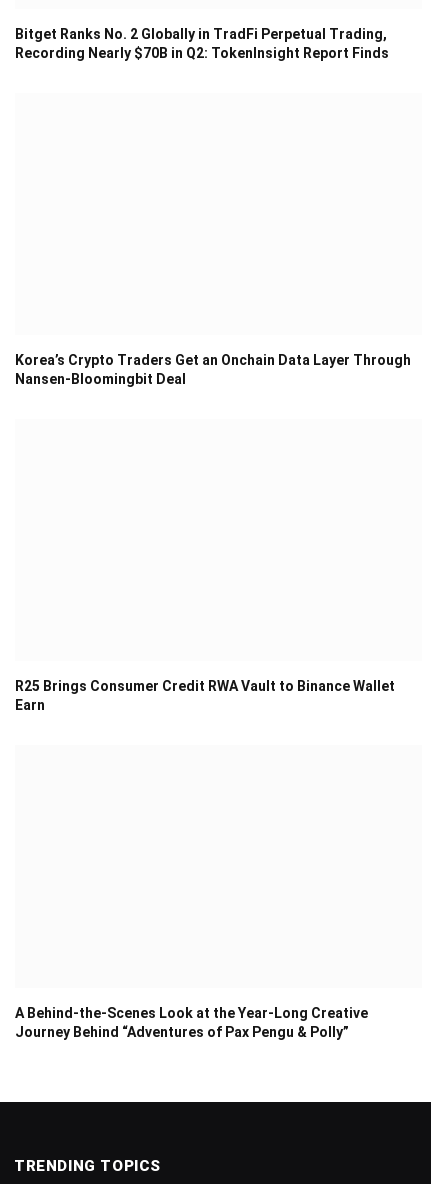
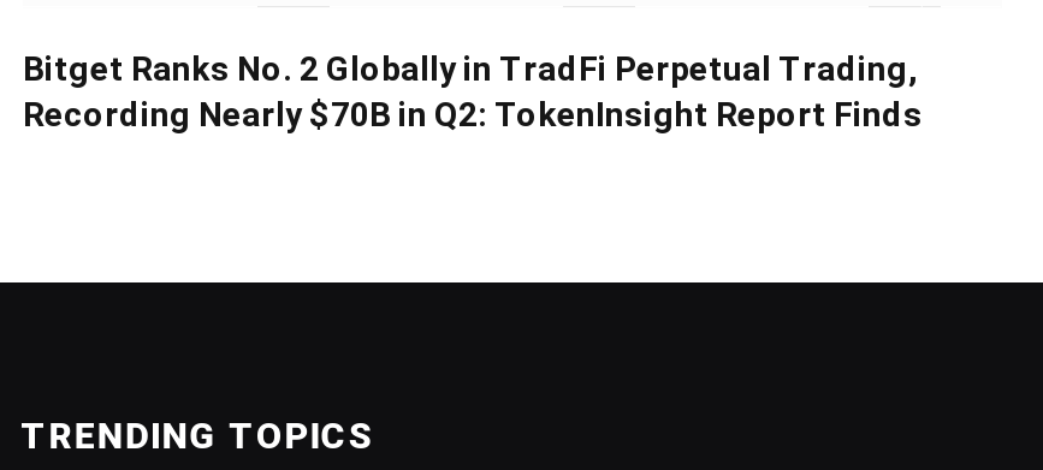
- Korea’s Crypto Traders Get an Onchain Data Layer Through
- Nansen-Bloomingbit Deal

- R25 Brings Consumer Credit RWA Vault to Binance Wallet
- Earn

- A Behind-the-Scenes Look at the Year-Long Creative
- Journey Behind “Adventures of Pax Pengu & Polly”
